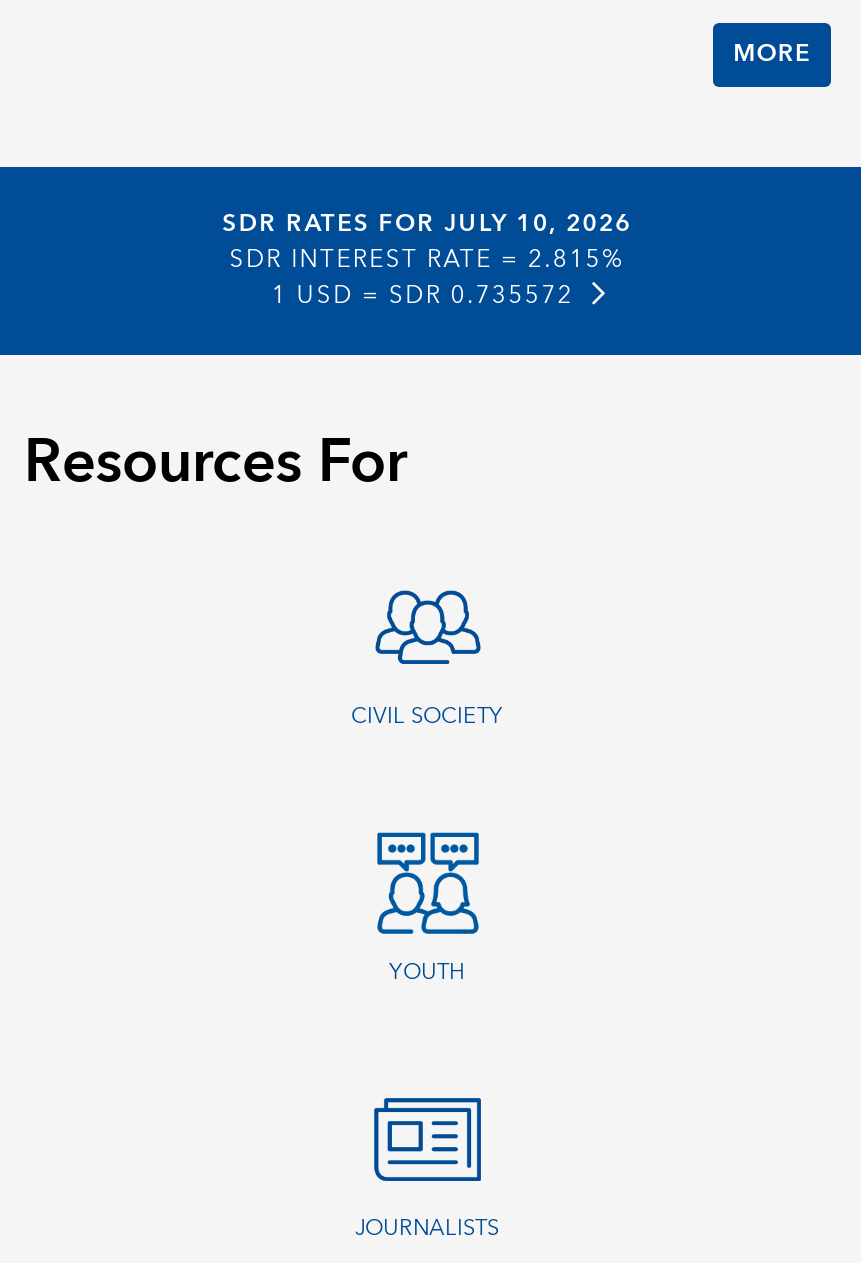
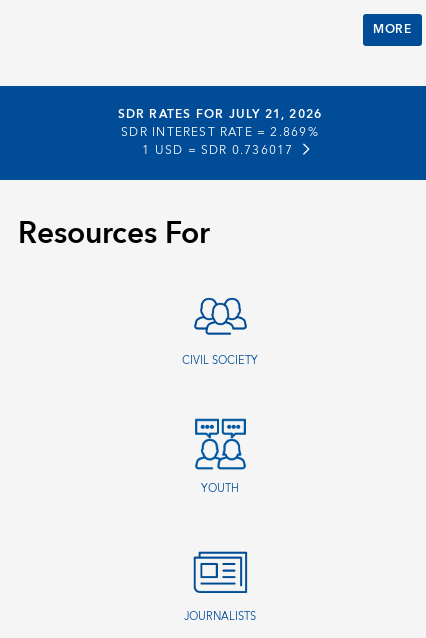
- SDR RATES FOR JULY 10, 2026
+ SDR RATES FOR JULY 21, 2026

- SDR INTEREST RATE = 2.815%
+ SDR INTEREST RATE = 2.869%

- 1 USD = SDR 0.735572
+ 1 USD = SDR 0.736017
